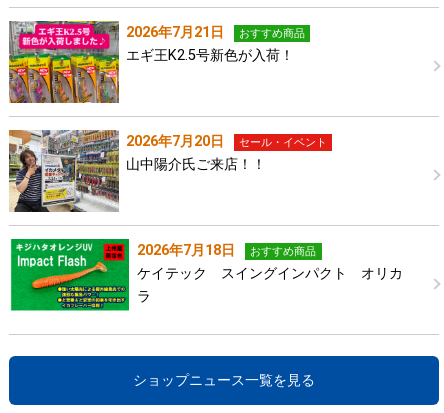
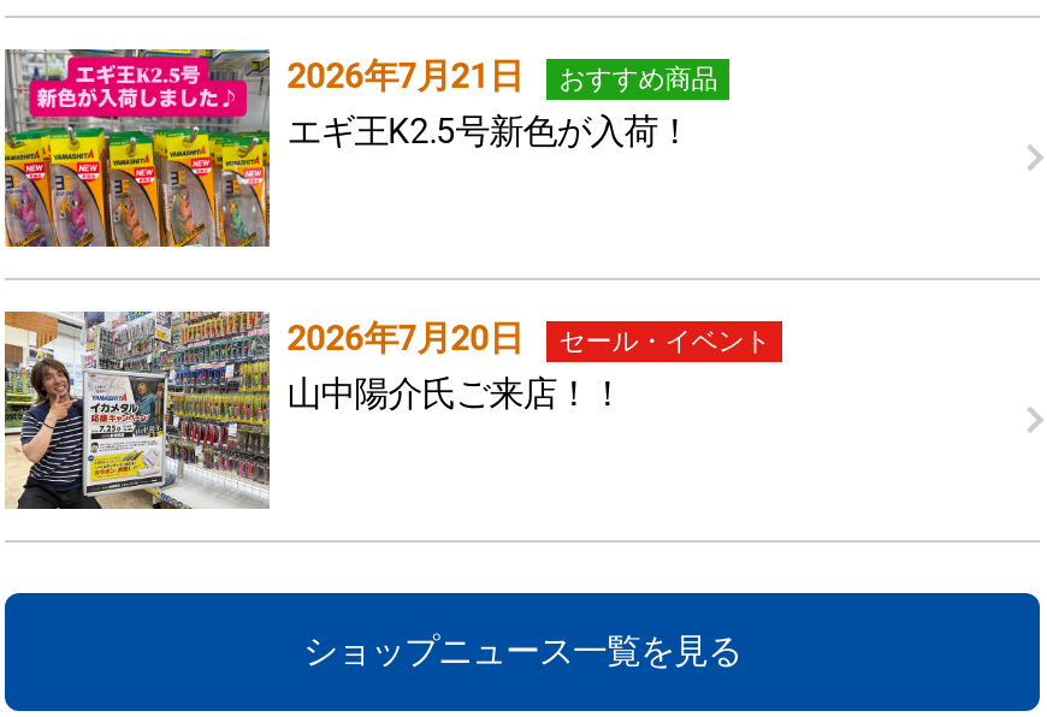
- [image]
- 2026年7月18日
- おすすめ商品
- ケイテック スイングインパクト オリカ
- ラ
